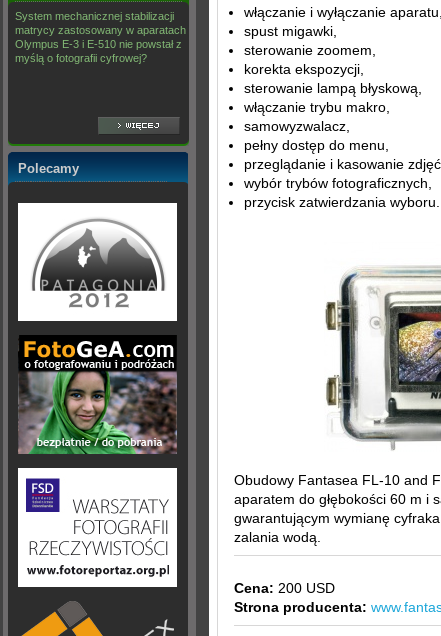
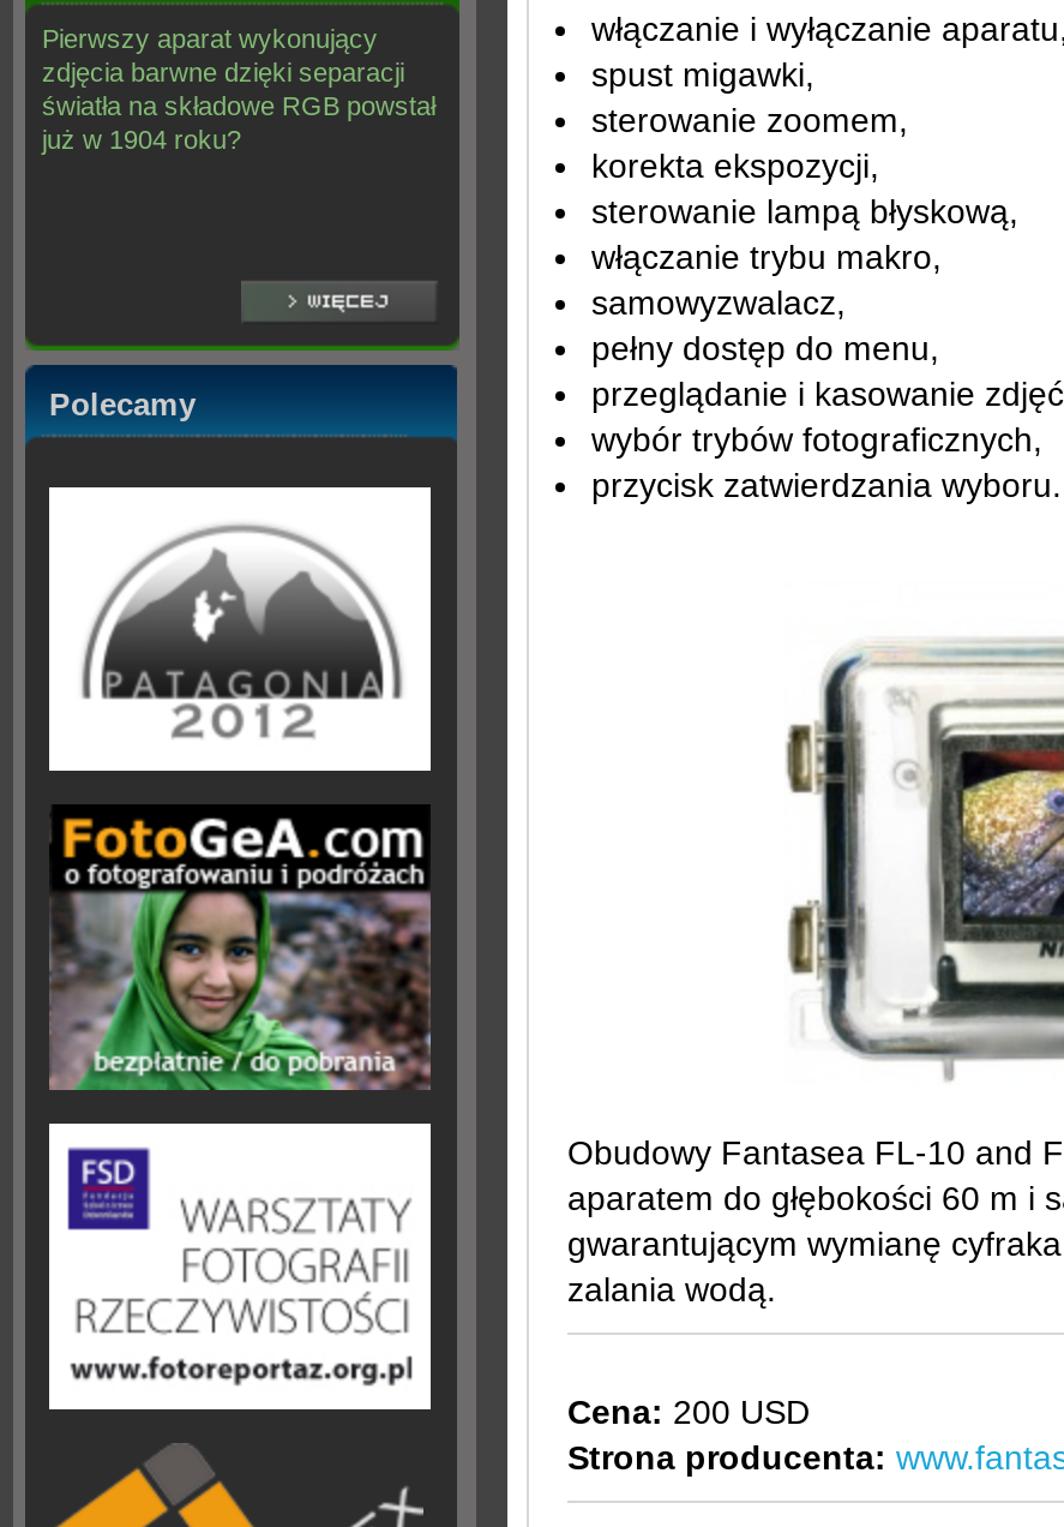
- System mechanicznej stabilizacji
- matrycy zastosowany w aparatach
- Olympus E-3 i E-510 nie powstał z
- myślą o fotografii cyfrowej?
+ Pierwszy aparat wykonujący
+ zdjęcia barwne dzięki separacji
+ światła na składowe RGB powstał
+ już w 1904 roku?
